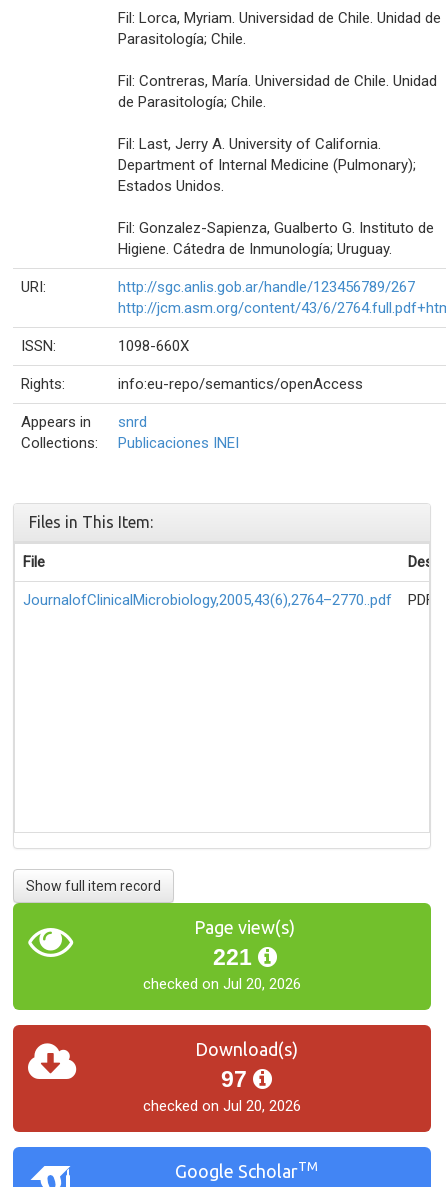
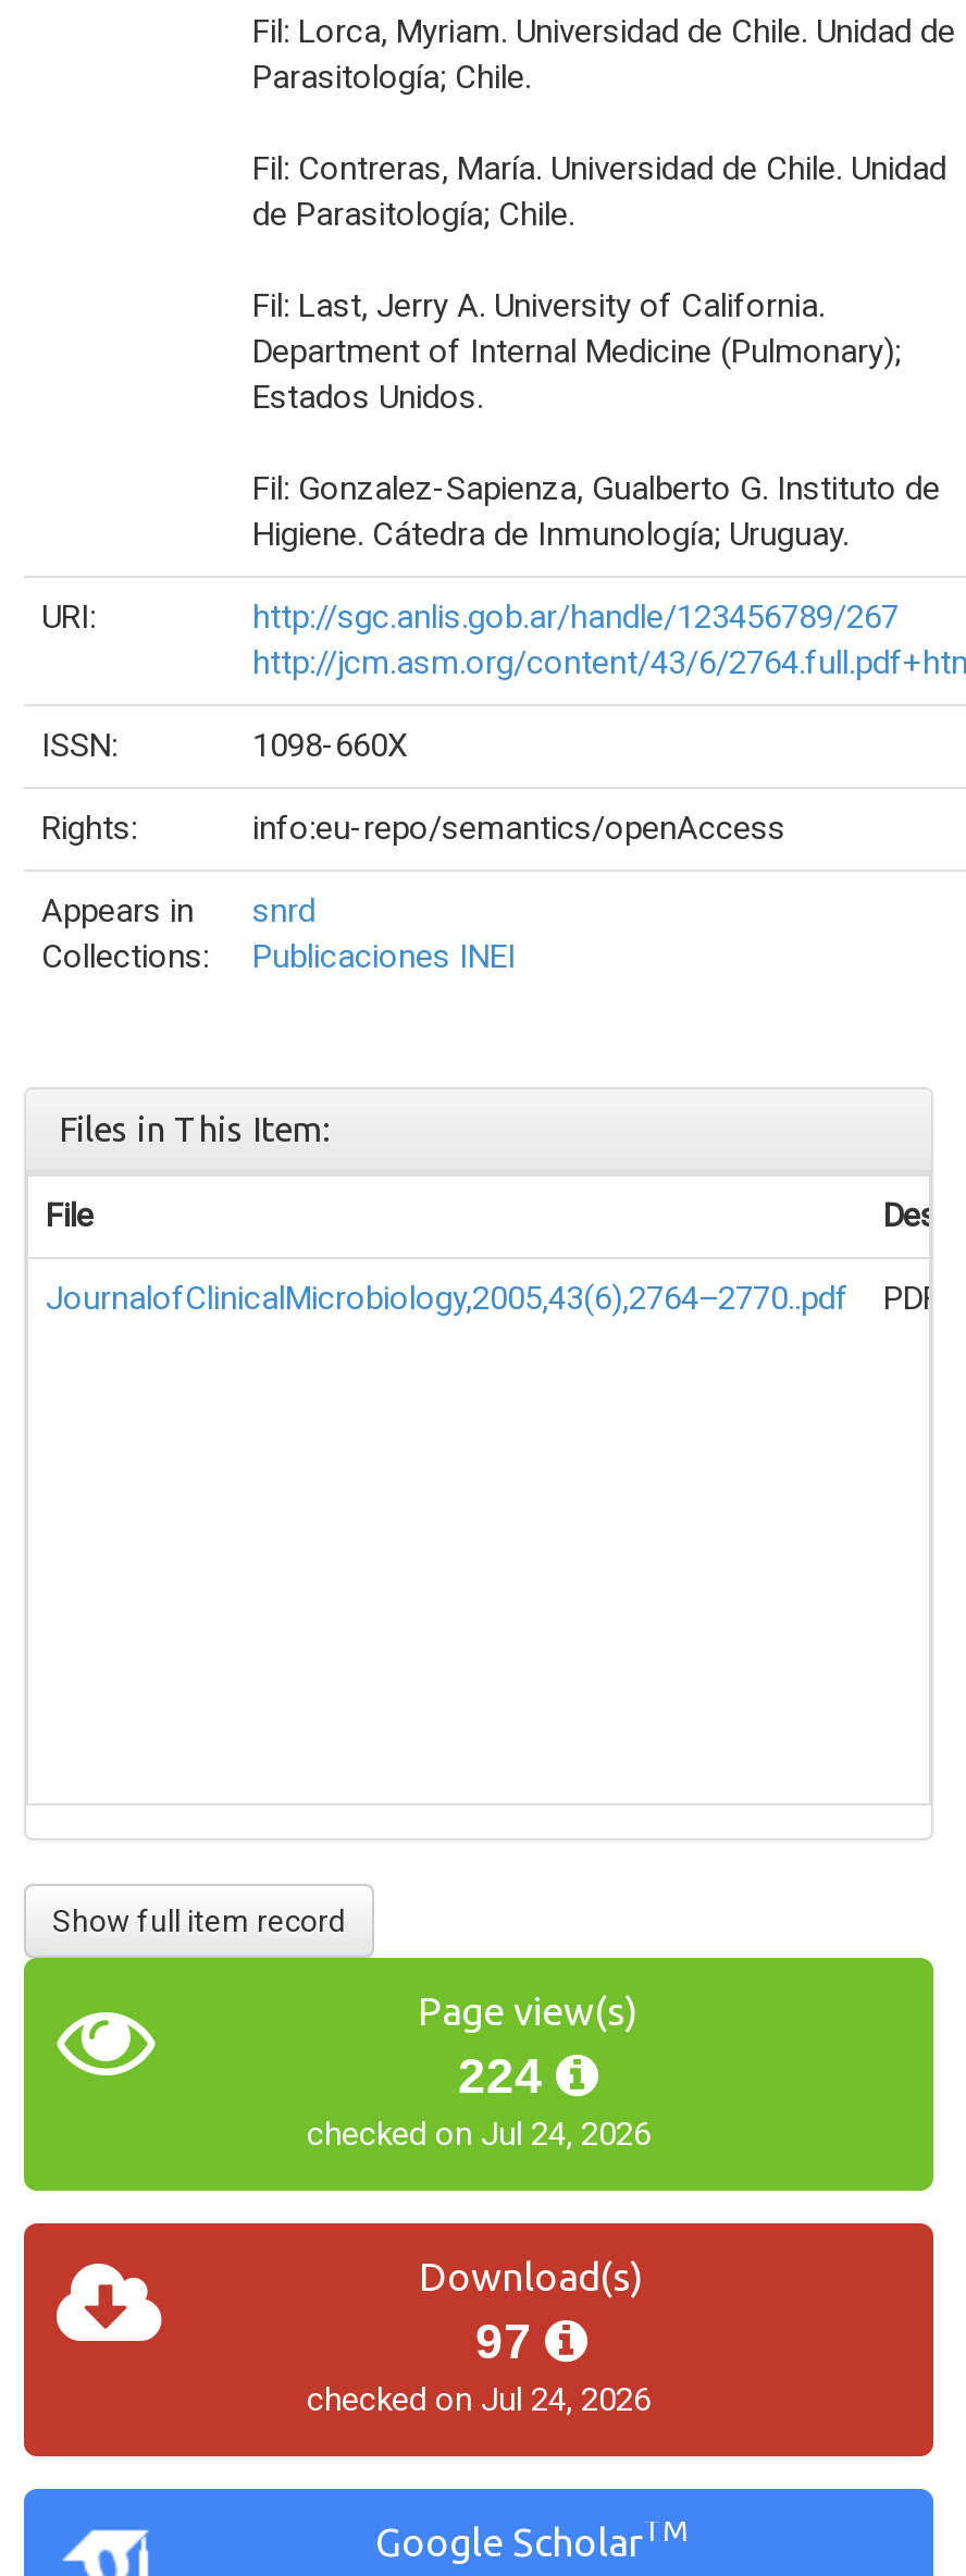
- 221
+ 224

- checked on Jul 20, 2026
+ checked on Jul 24, 2026

- checked on Jul 20, 2026
+ checked on Jul 24, 2026
